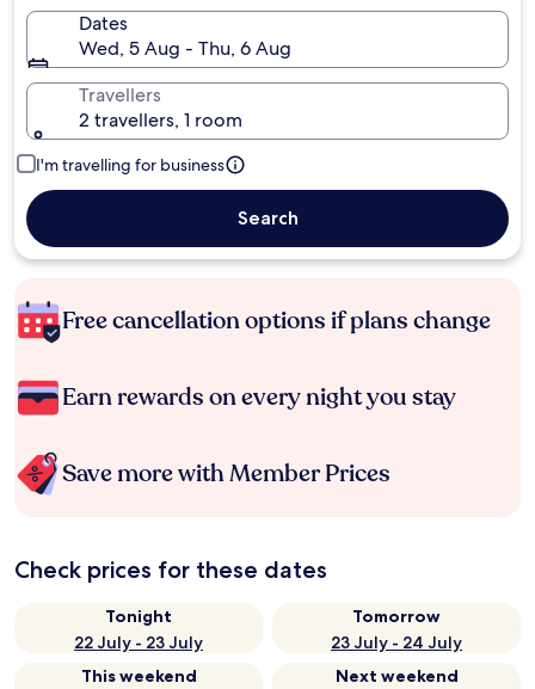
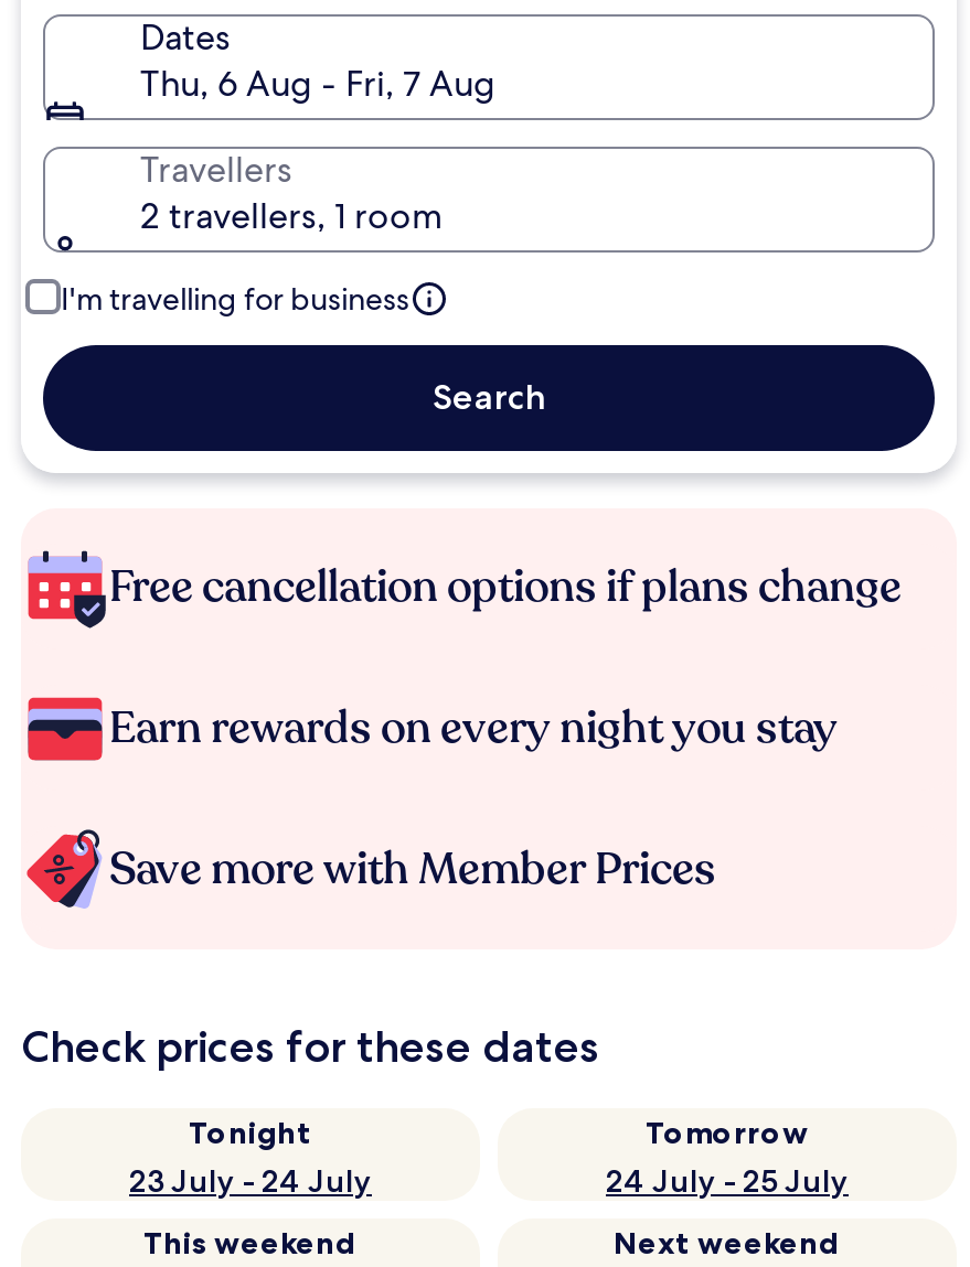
- Wed, 5 Aug - Thu, 6 Aug
+ Thu, 6 Aug - Fri, 7 Aug

- 22 July - 23 July
+ 23 July - 24 July

- 23 July - 24 July
+ 24 July - 25 July
